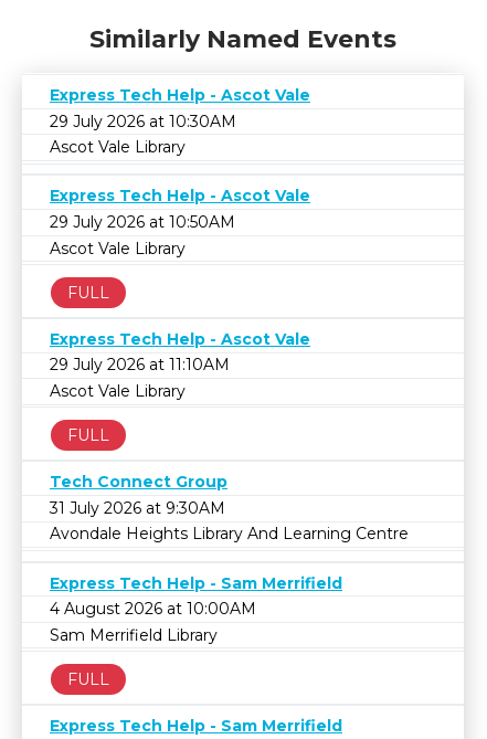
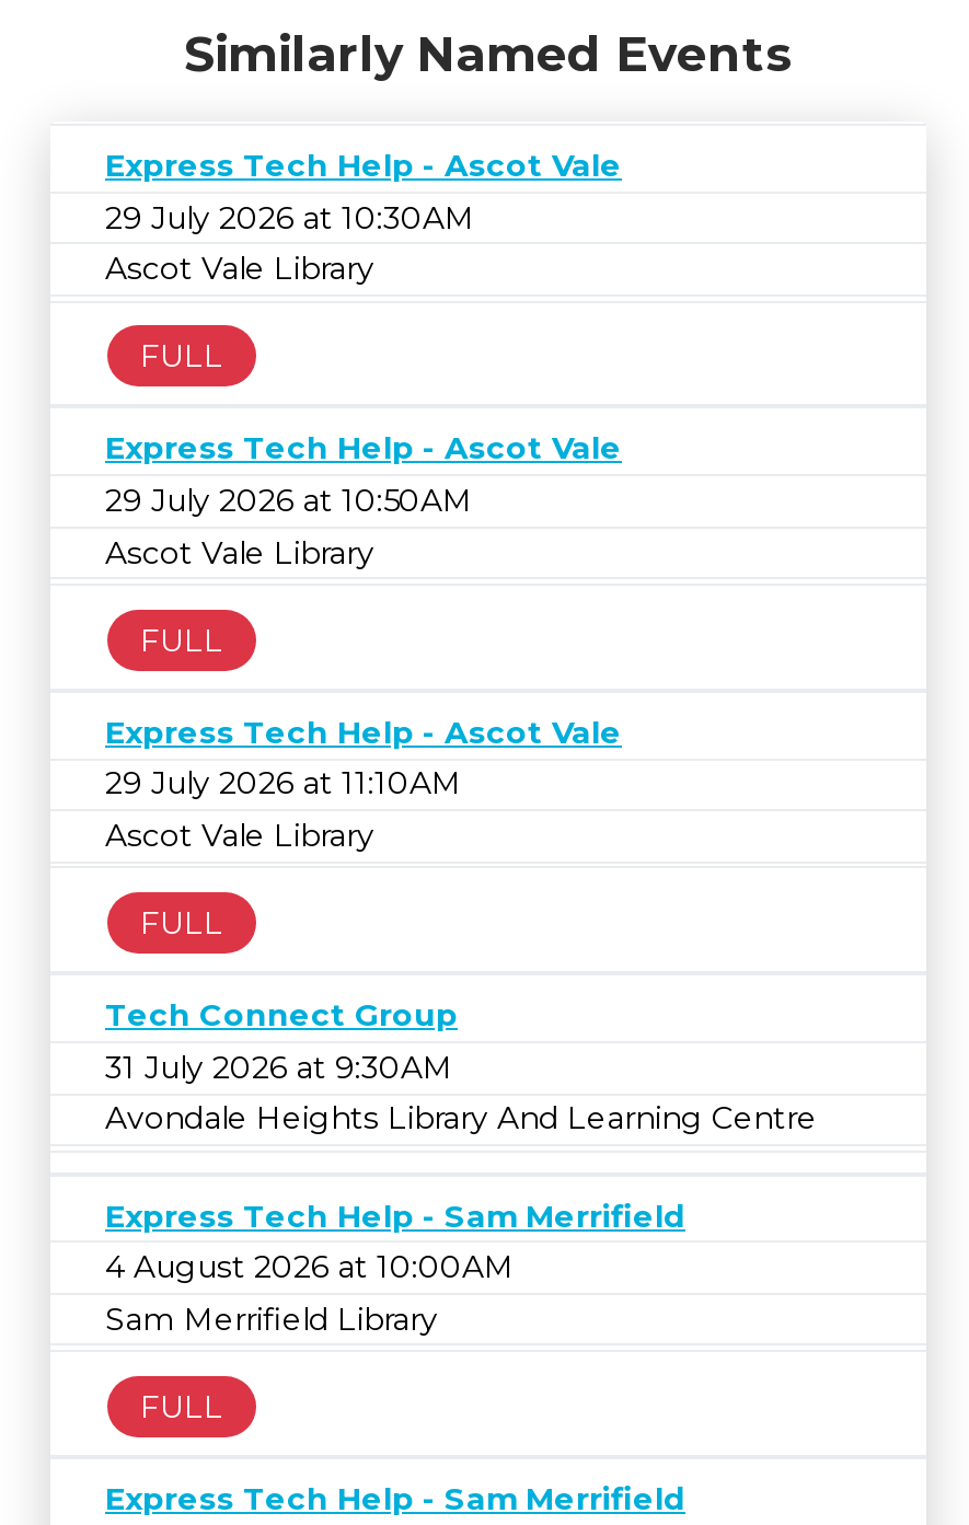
+ FULL
